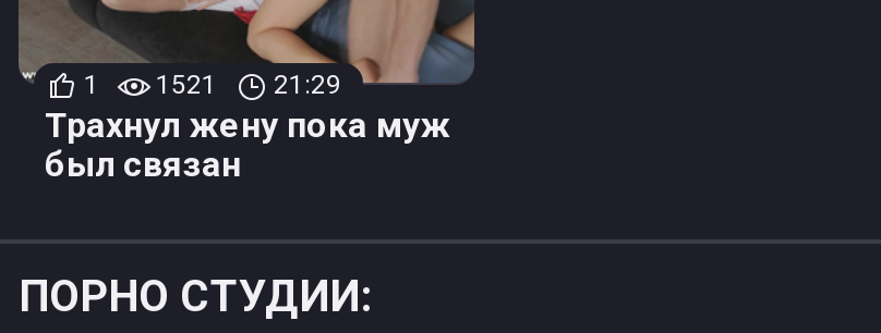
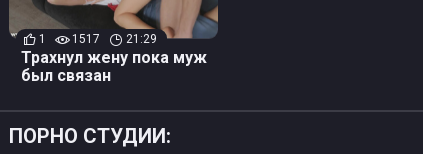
- 1 1521 21:29
+ 1 1517 21:29
